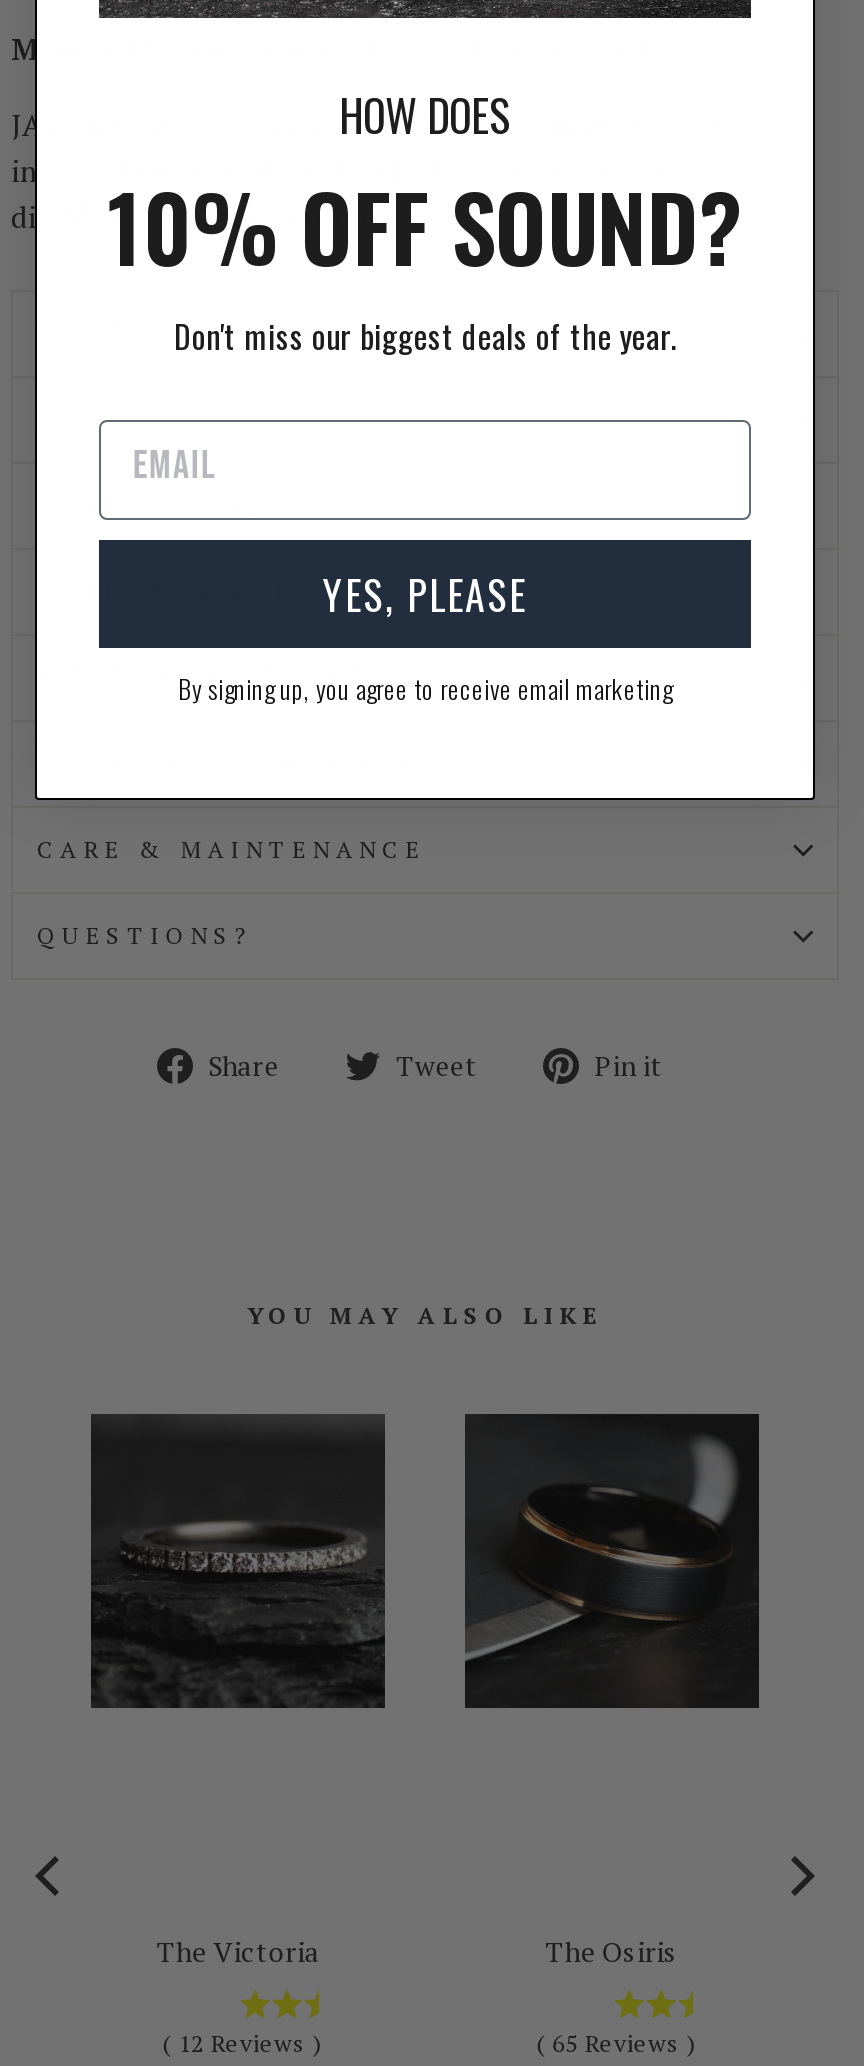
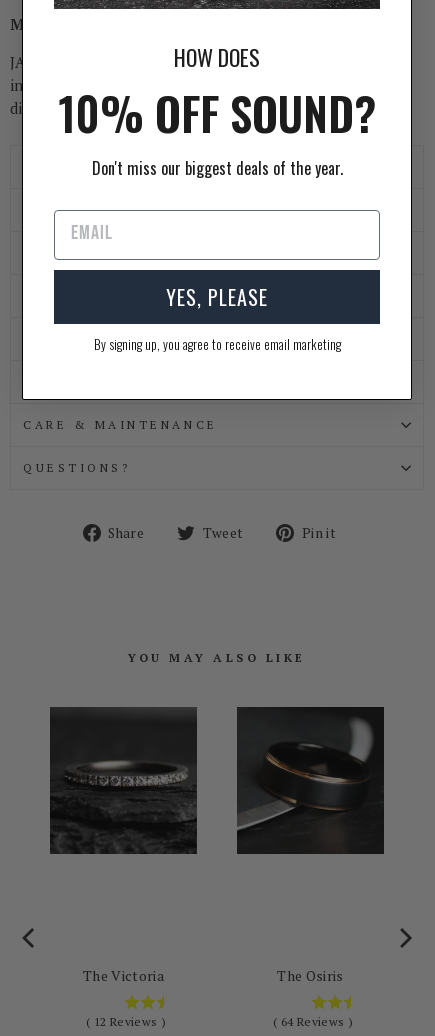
- ( 65 Reviews )
+ ( 64 Reviews )
